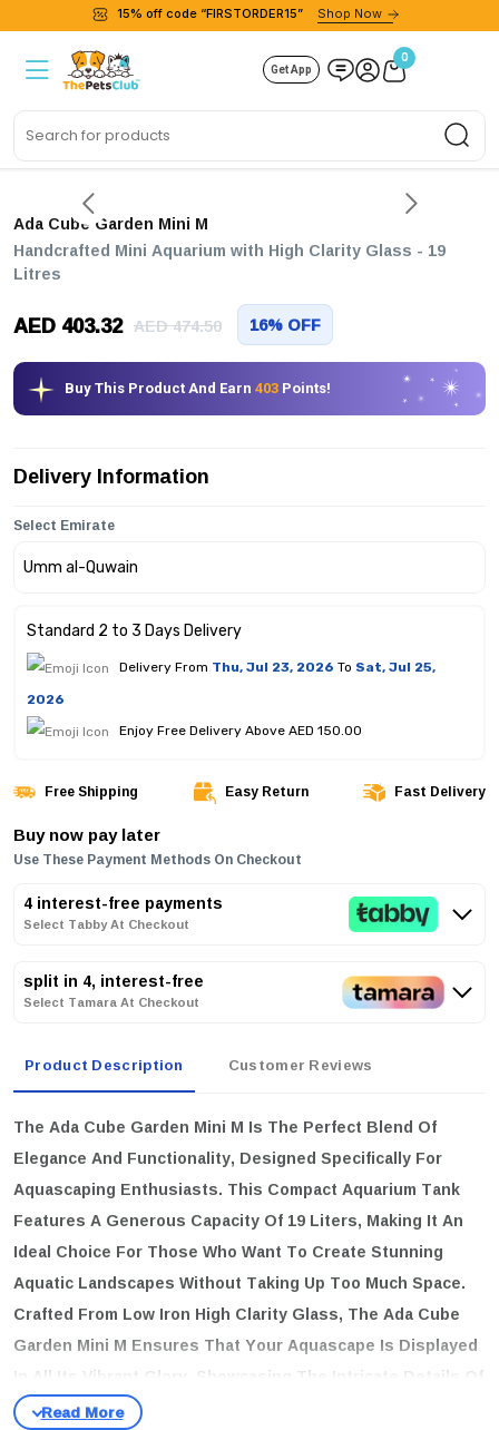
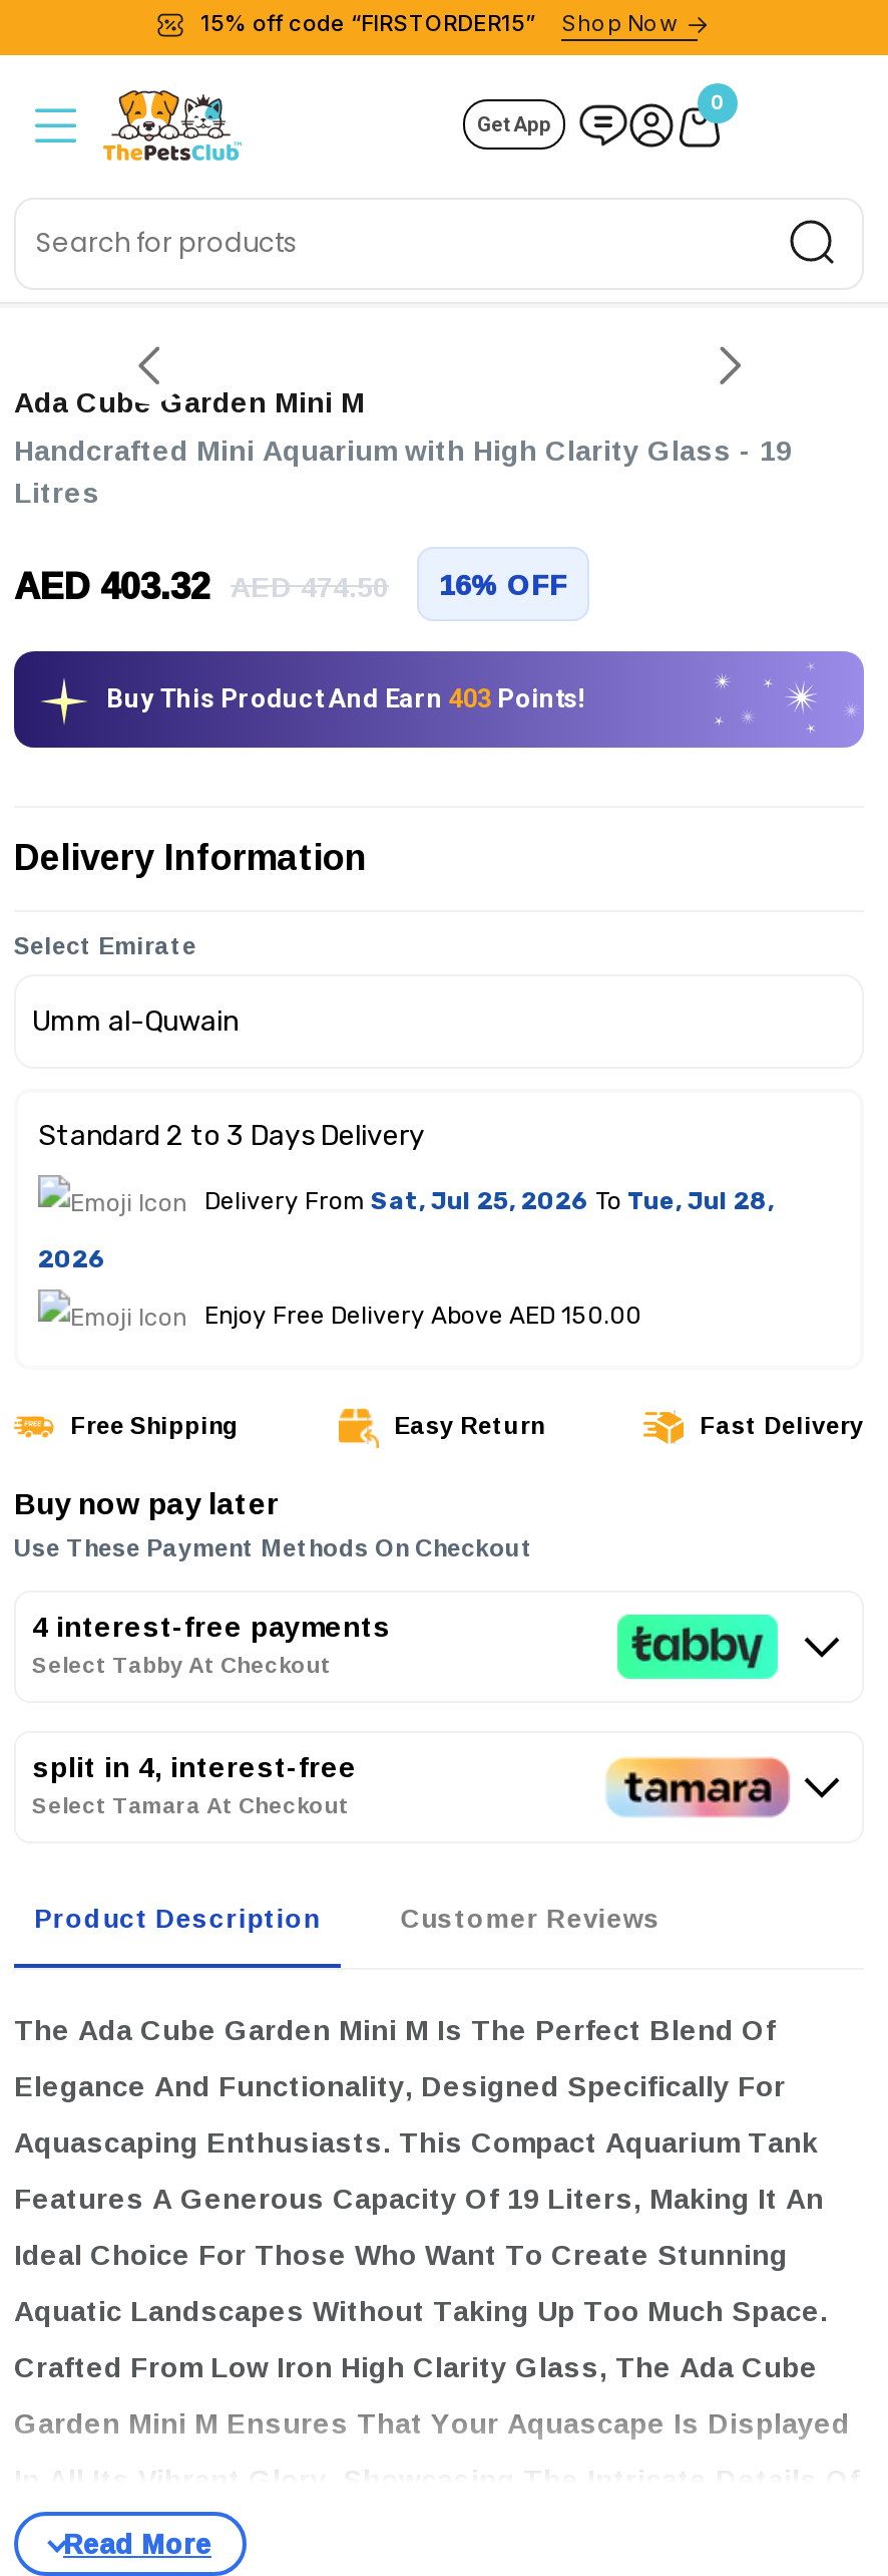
- Delivery From Thu, Jul 23, 2026 To Sat, Jul 25,
+ Delivery From Sat, Jul 25, 2026 To Tue, Jul 28,
